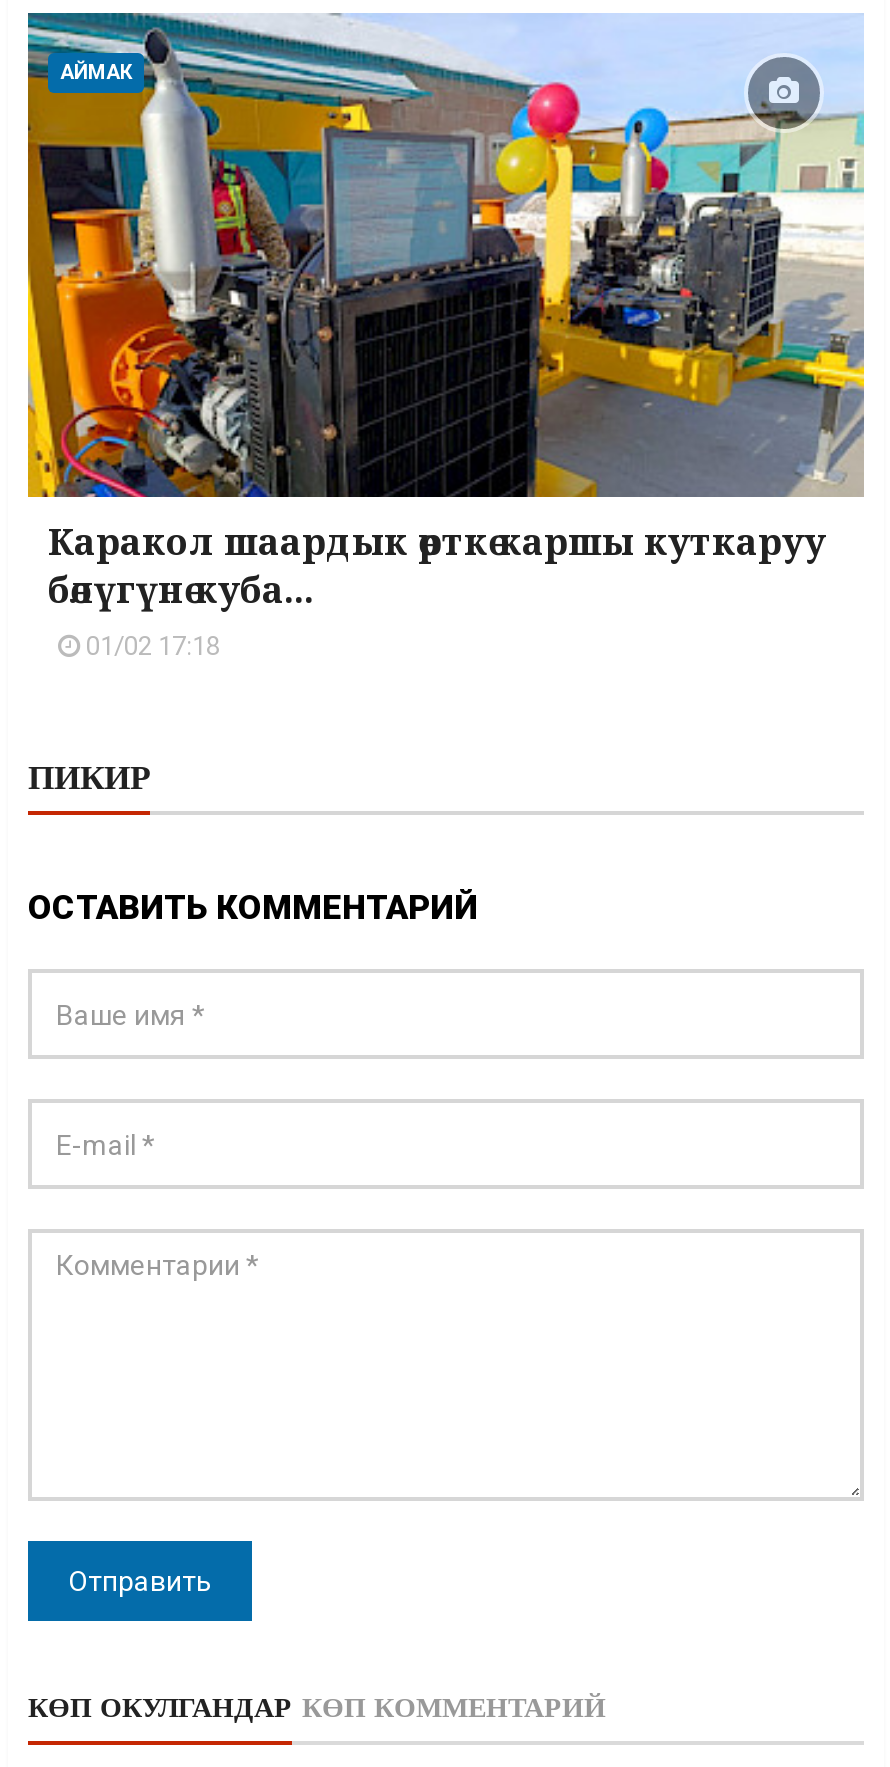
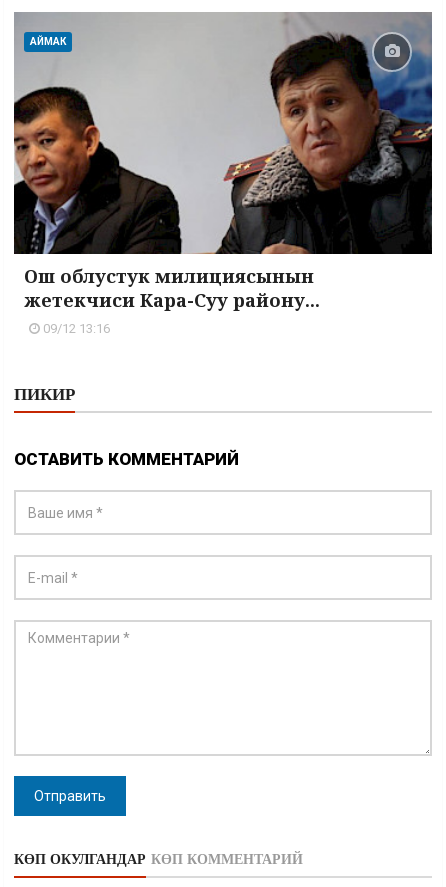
- [image]
- Каракол шаардык өрткө каршы куткаруу
- бөлүгүнө куба...
- 01/02 17:18
+ [image]
+ Ош облустук милициясынын
+ жетекчиси Кара-Суу району...
+ 09/12 13:16
